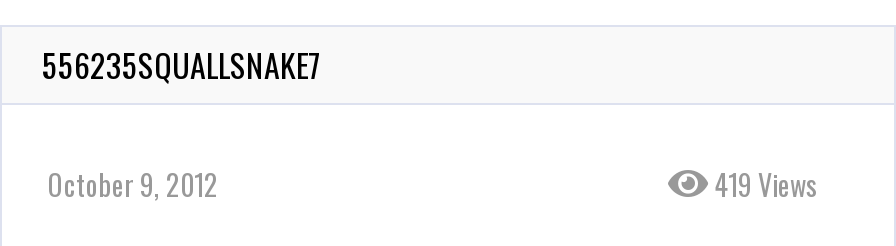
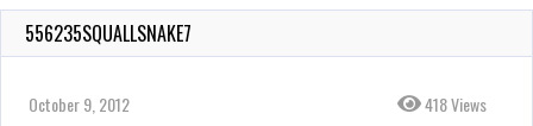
- 419 Views
+ 418 Views
